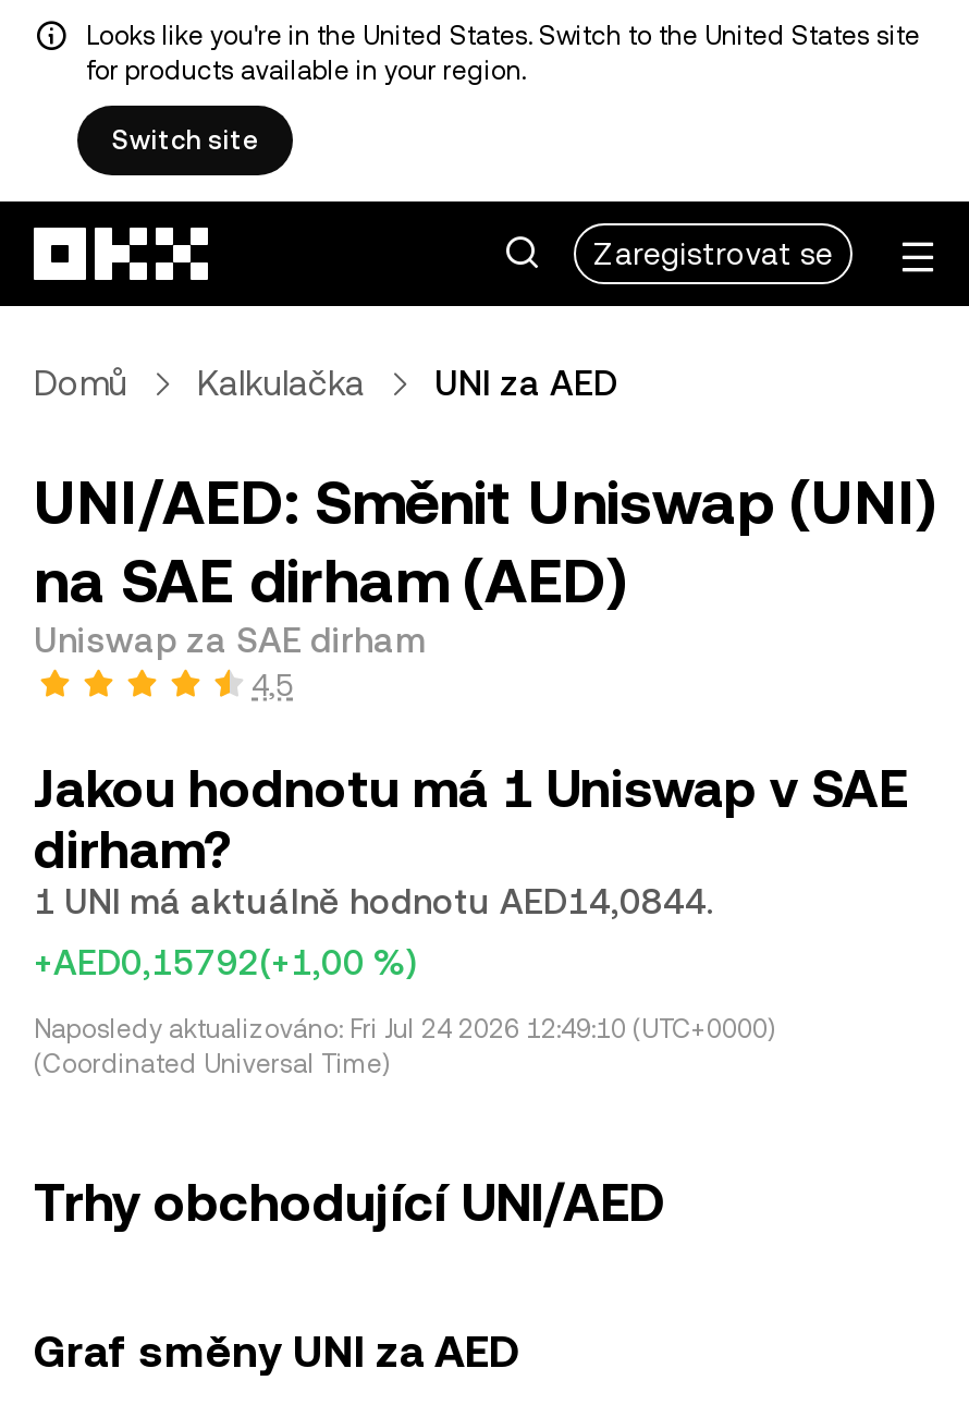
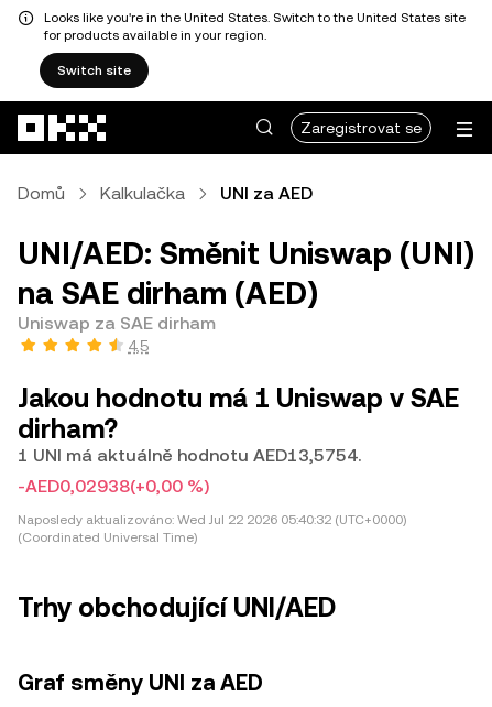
- 1 UNI má aktuálně hodnotu AED14,0844.
+ 1 UNI má aktuálně hodnotu AED13,5754.

- +AED0,15792(+1,00 %)
+ -AED0,02938(+0,00 %)

- Naposledy aktualizováno: Fri Jul 24 2026 12:49:10 (UTC+0000)
+ Naposledy aktualizováno: Wed Jul 22 2026 05:40:32 (UTC+0000)
